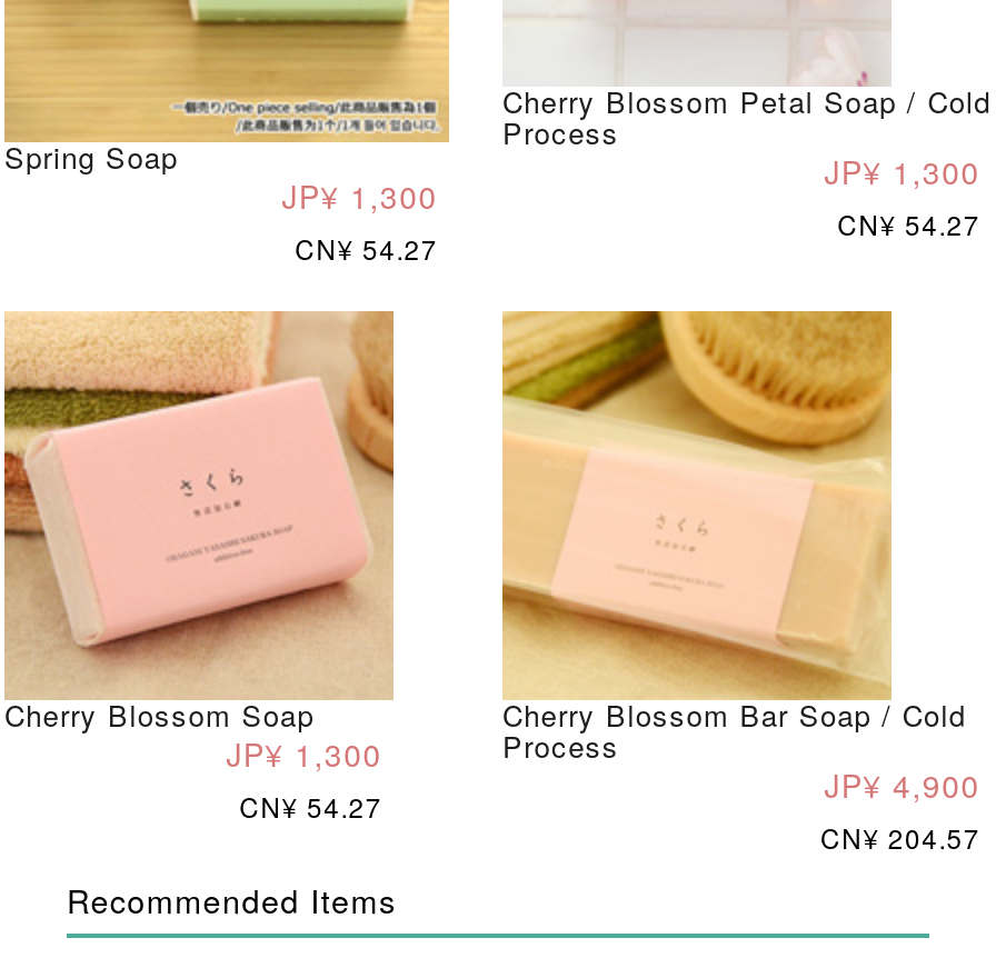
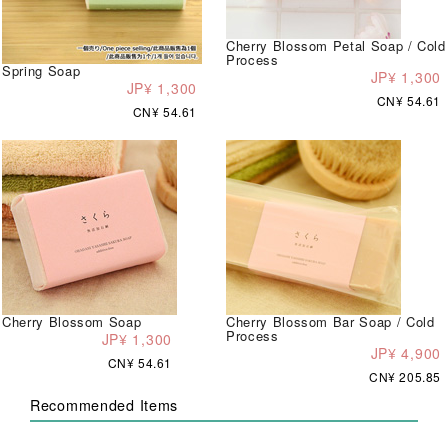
- CN¥ 54.27
+ CN¥ 54.61

- CN¥ 54.27
+ CN¥ 54.61

- CN¥ 54.27
+ CN¥ 54.61

- CN¥ 204.57
+ CN¥ 205.85
